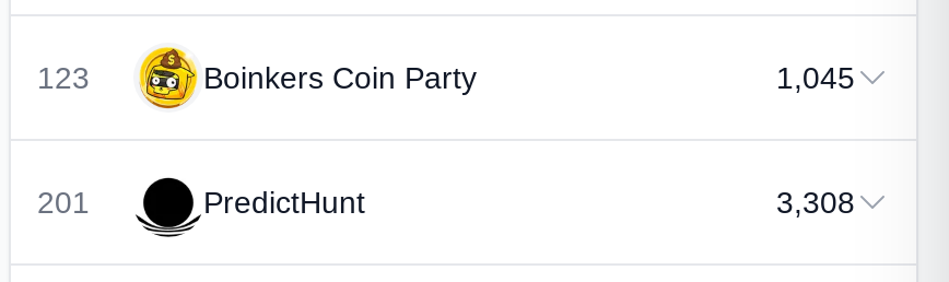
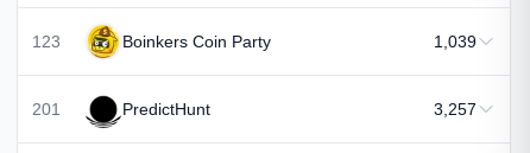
- 1,045
+ 1,039

- 3,308
+ 3,257
